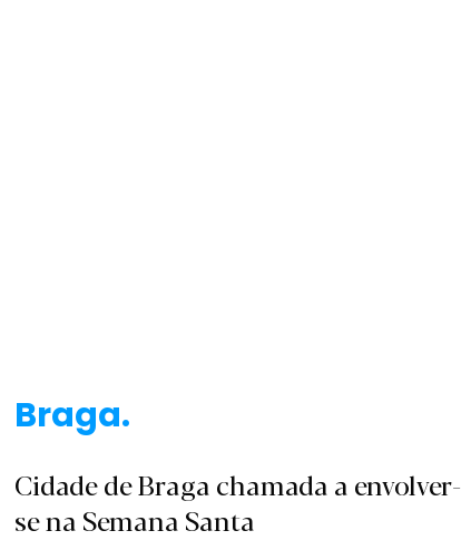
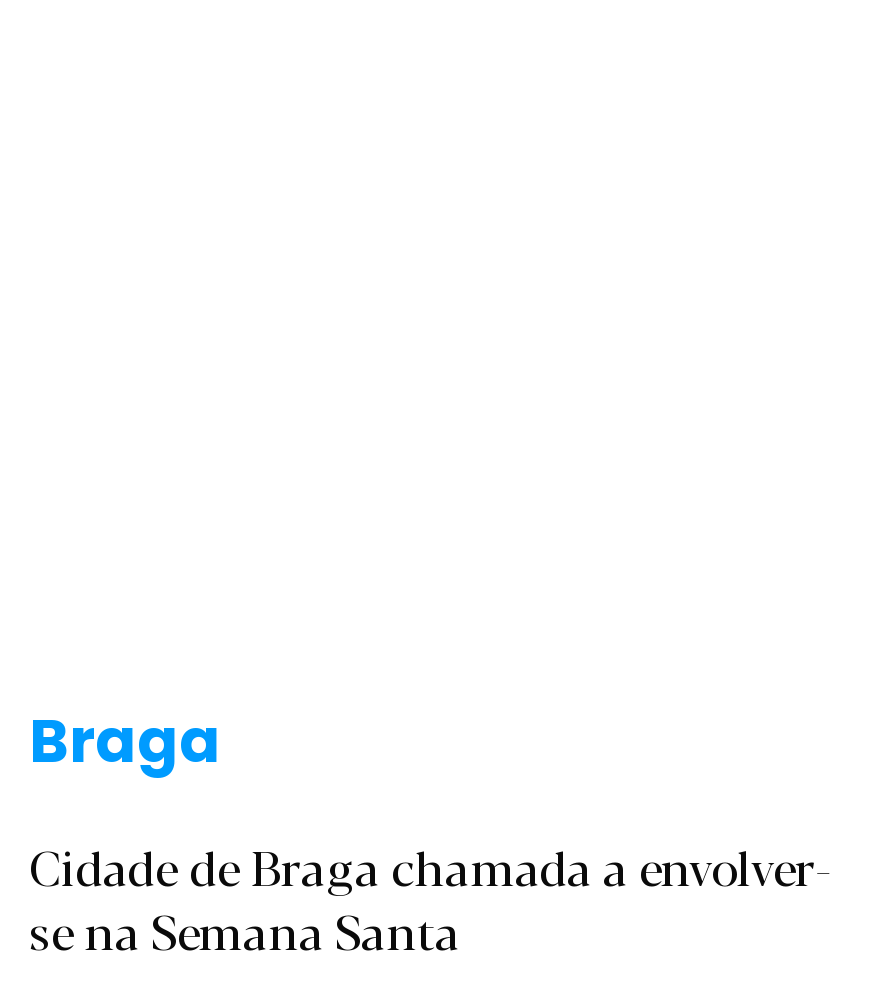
- Braga.
+ B.
